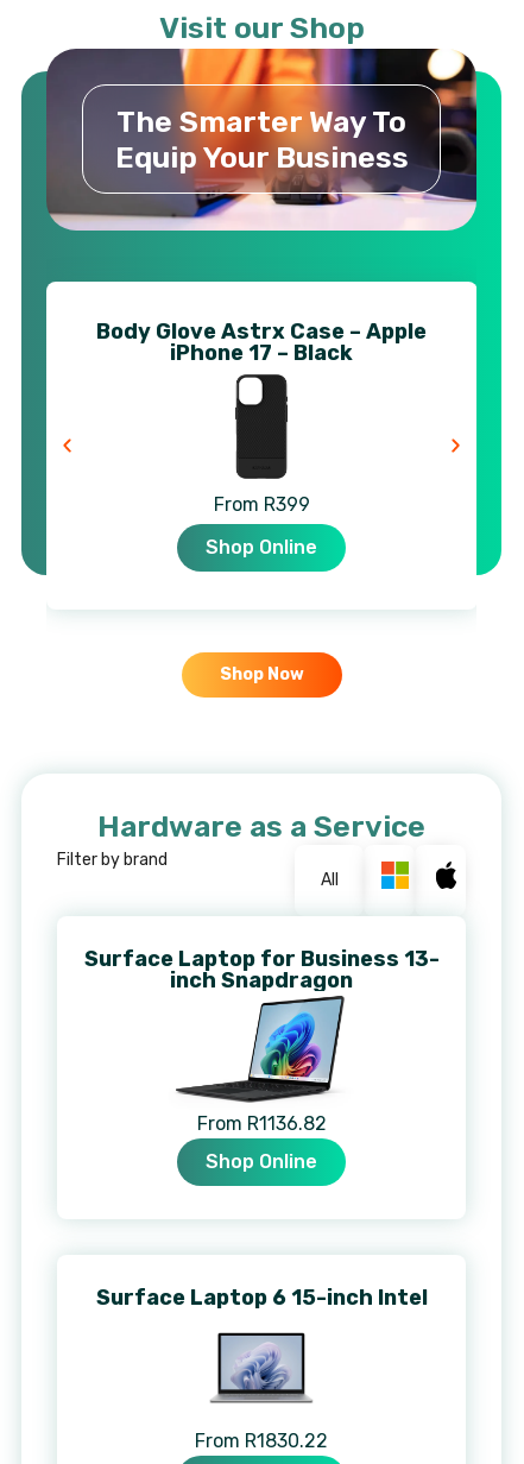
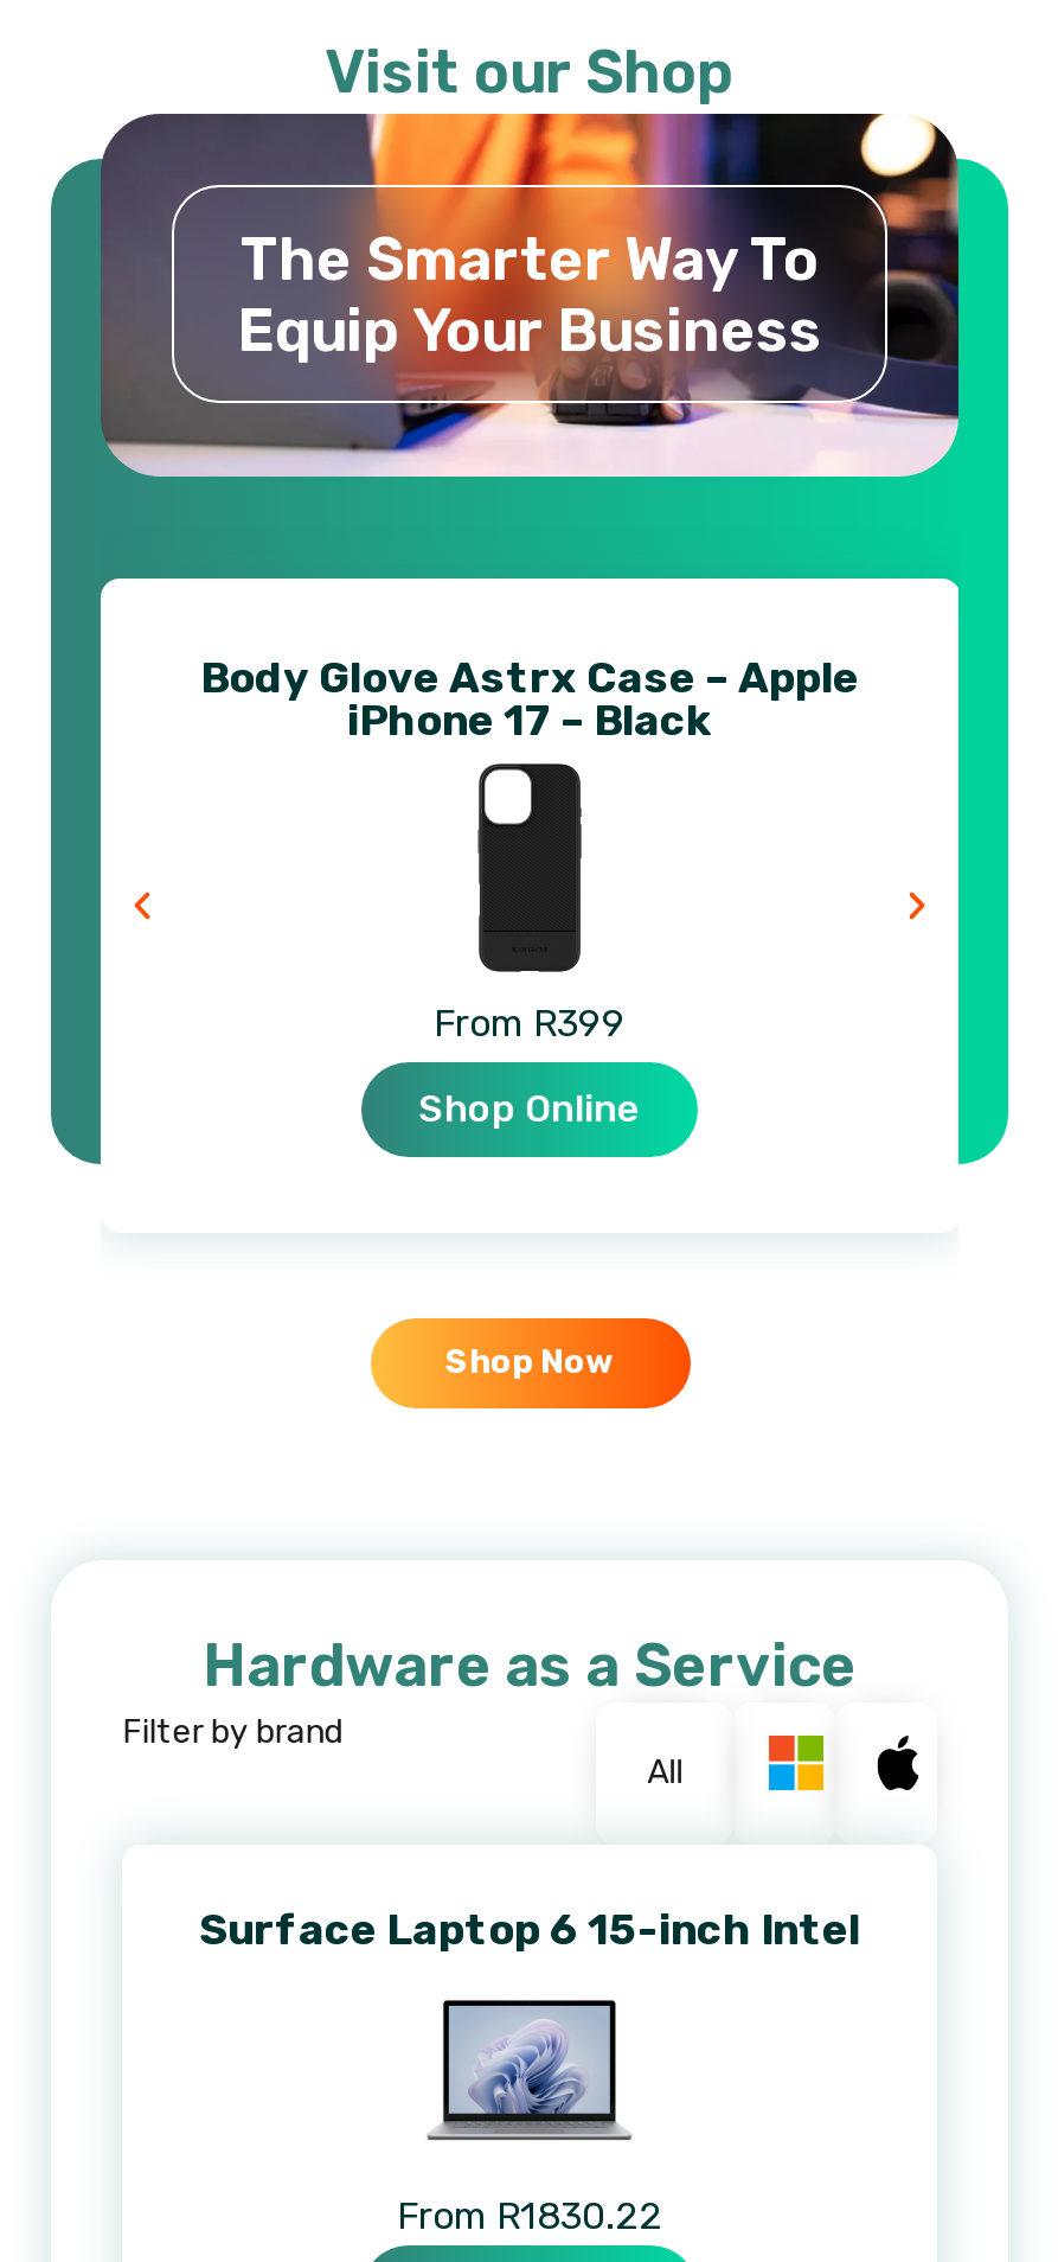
- Surface Laptop for Business 13-
- inch Snapdragon

- [image]
- From R1136.82
- Shop Online
